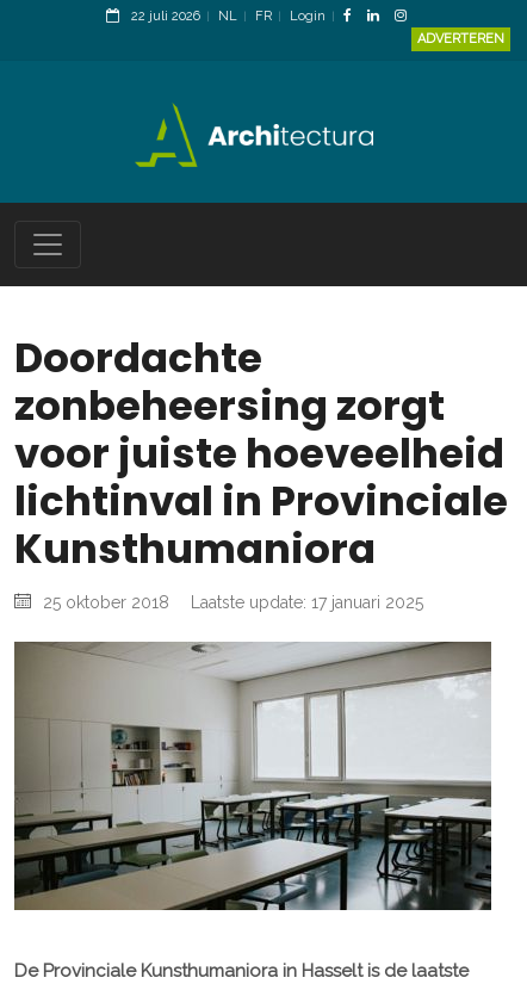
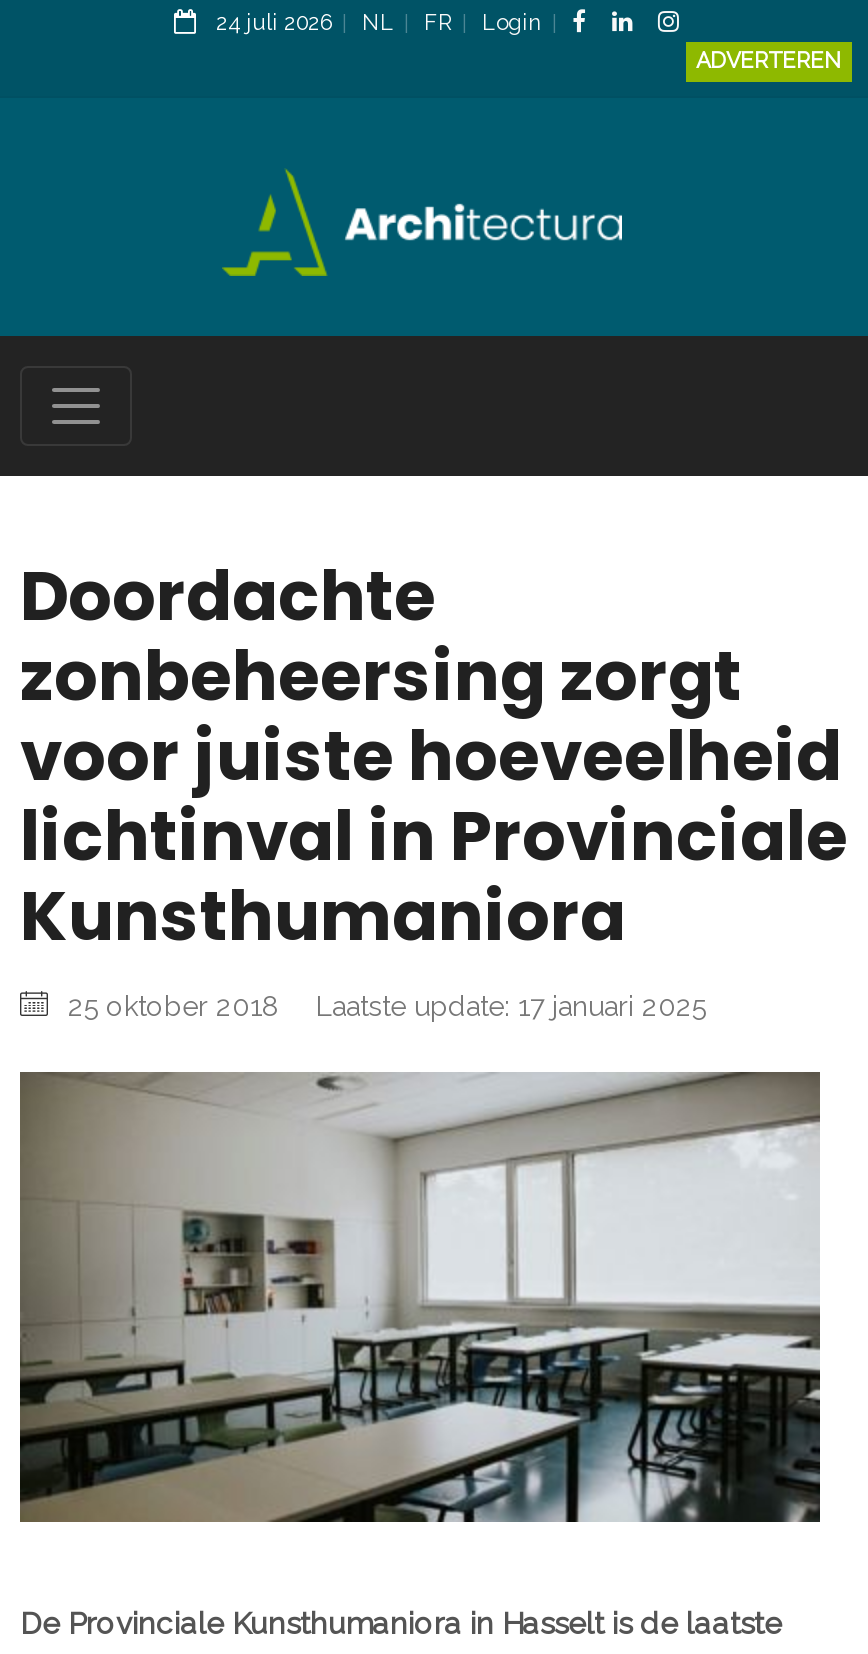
- 22 juli 2026 NL FR Login
+ 24 juli 2026 NL FR Login
